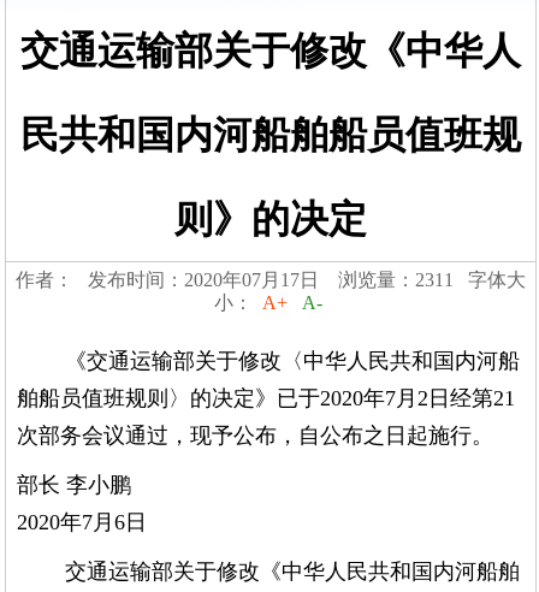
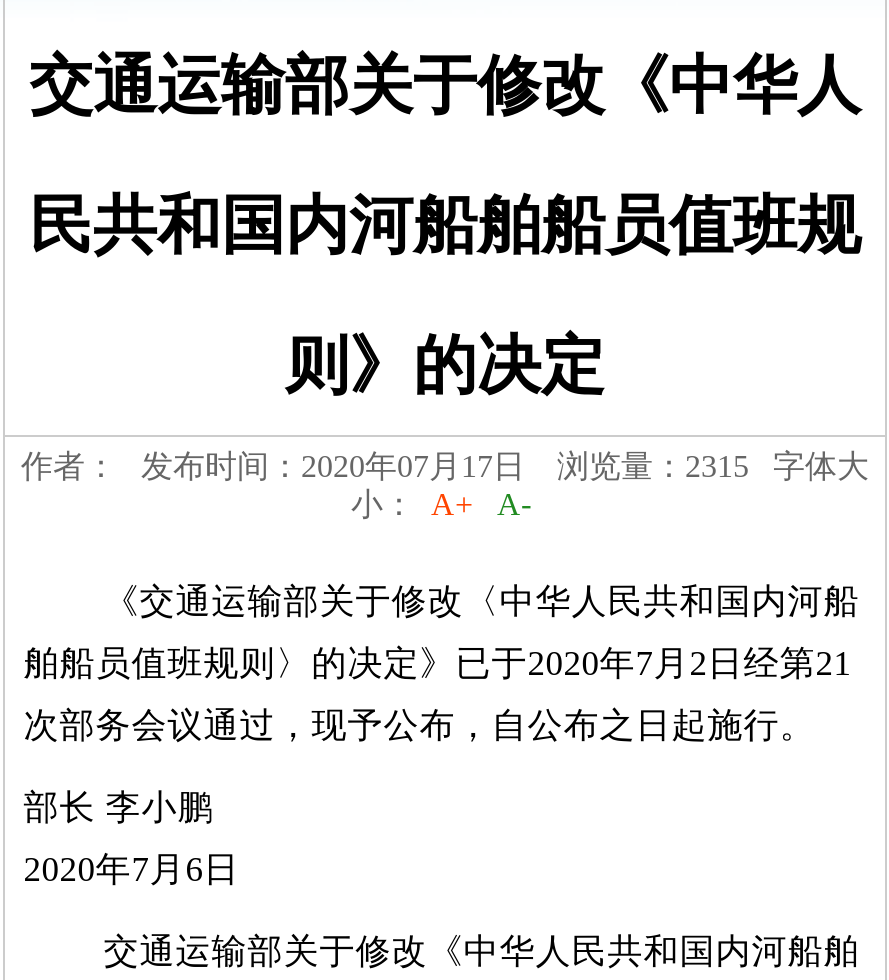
- 作者： 发布时间：2020年07月17日 浏览量：2311 字体大
+ 作者： 发布时间：2020年07月17日 浏览量：2315 字体大
